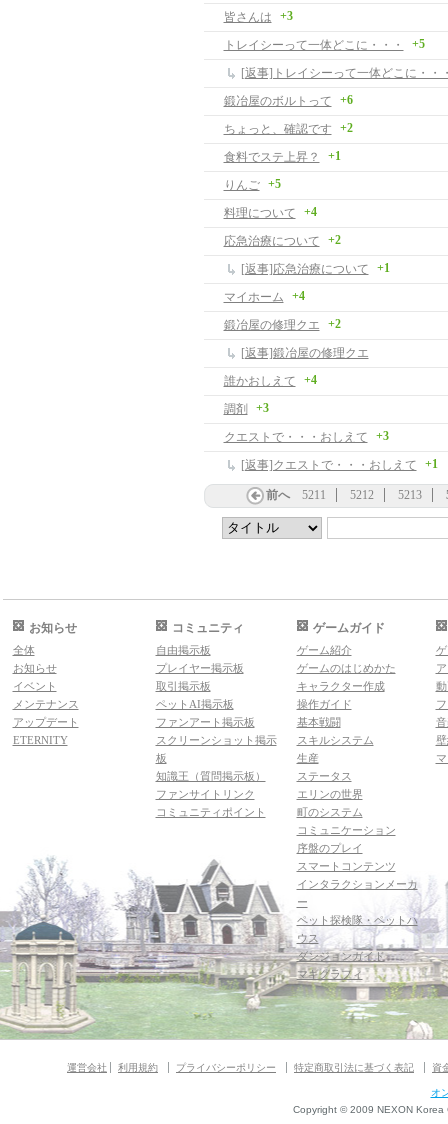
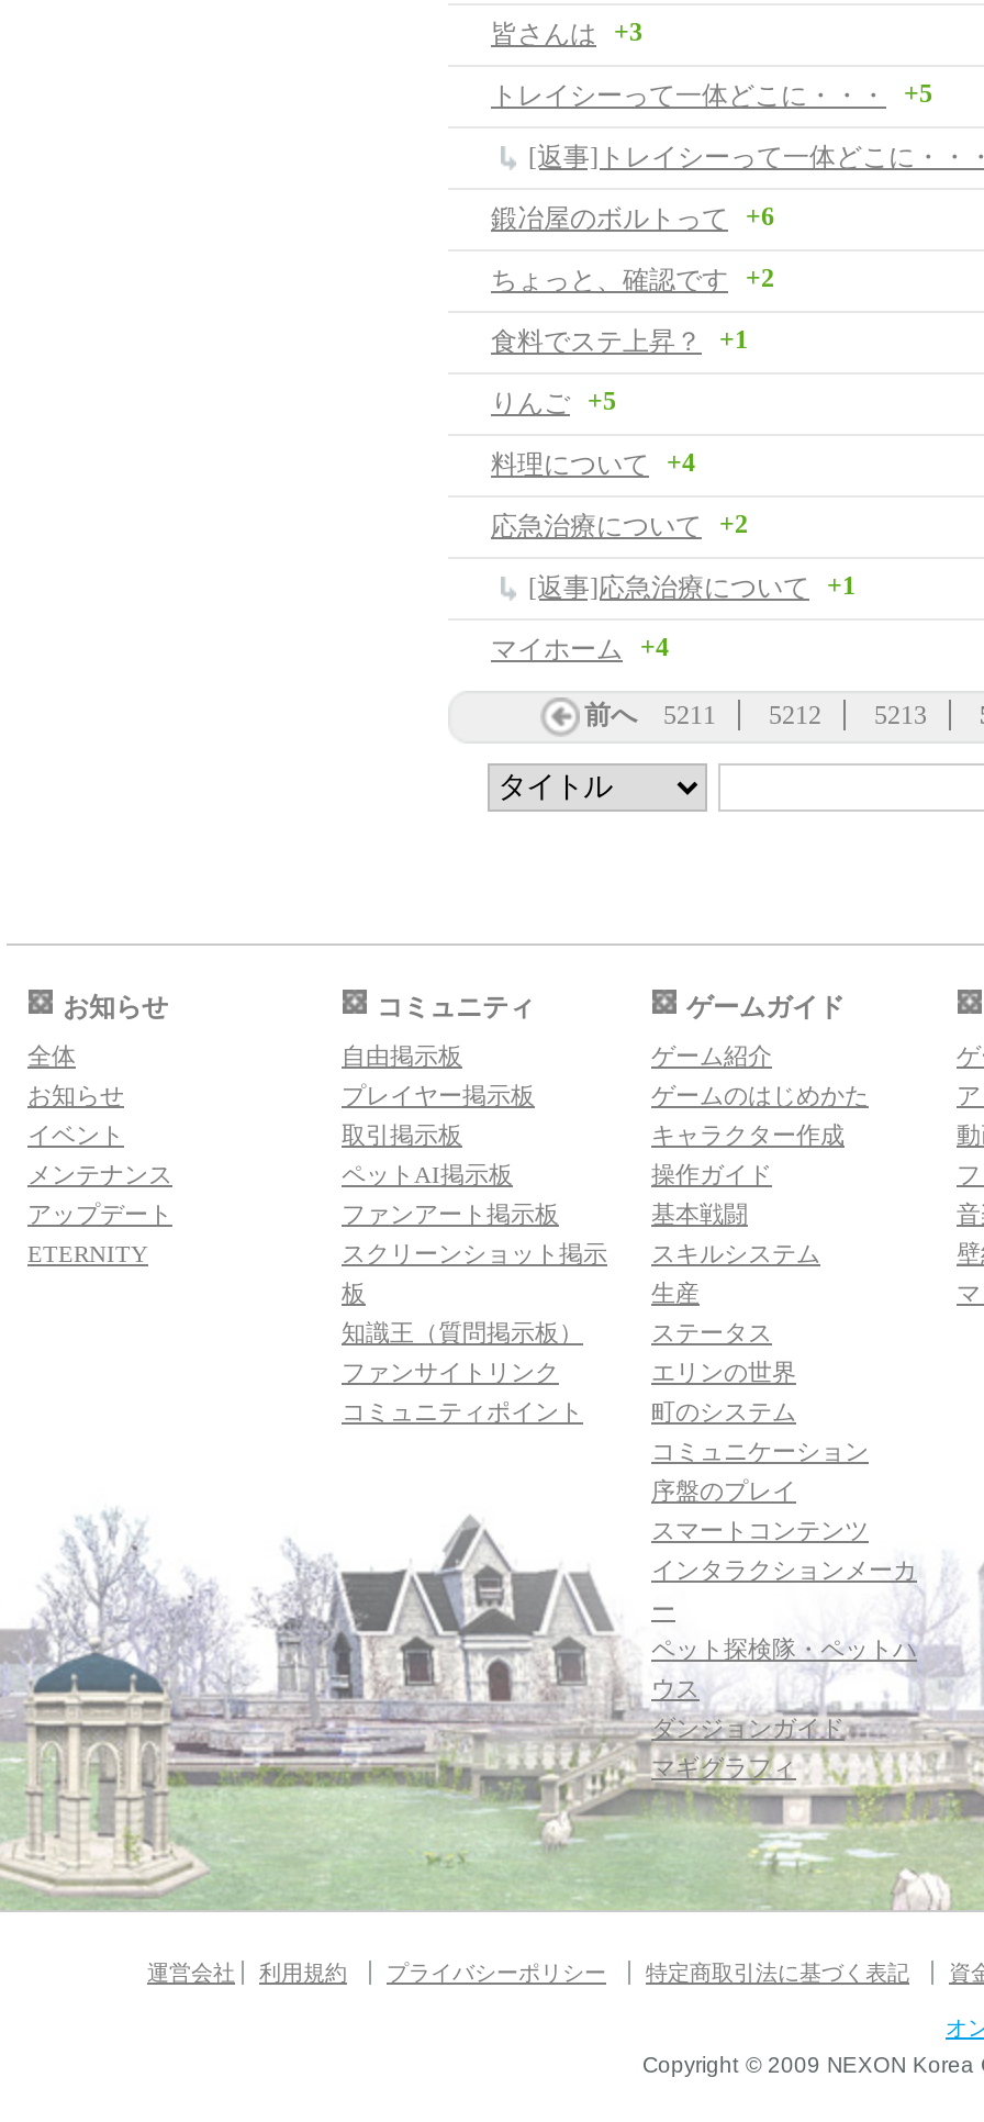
- 鍛冶屋の修理クエ +2
- [返事]鍛冶屋の修理クエ
- 誰かおしえて +4
- 調剤 +3
- クエストで・・・おしえて +3
- [返事]クエストで・・・おしえて +1
